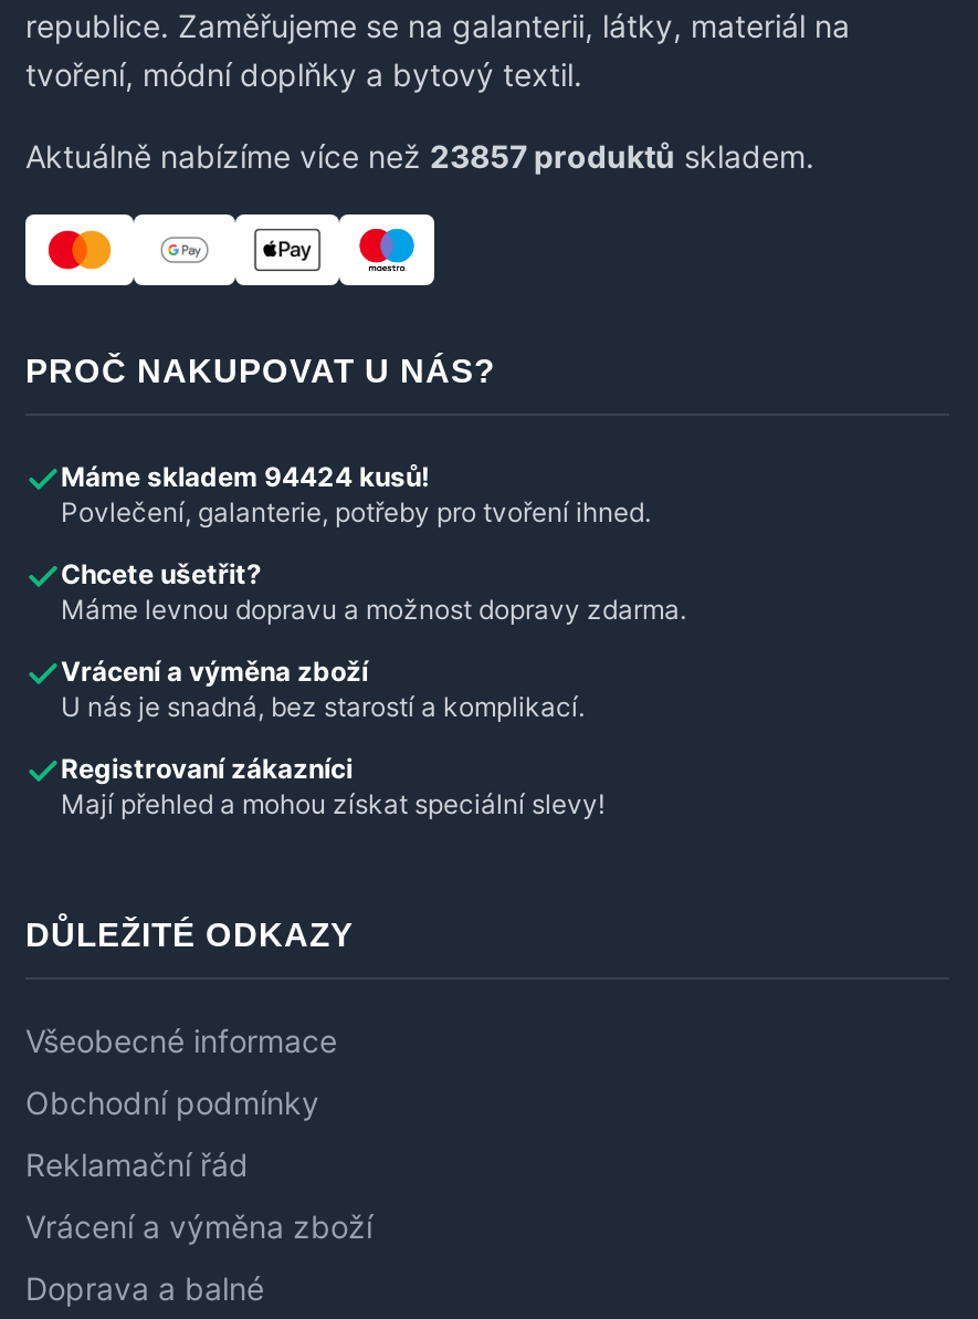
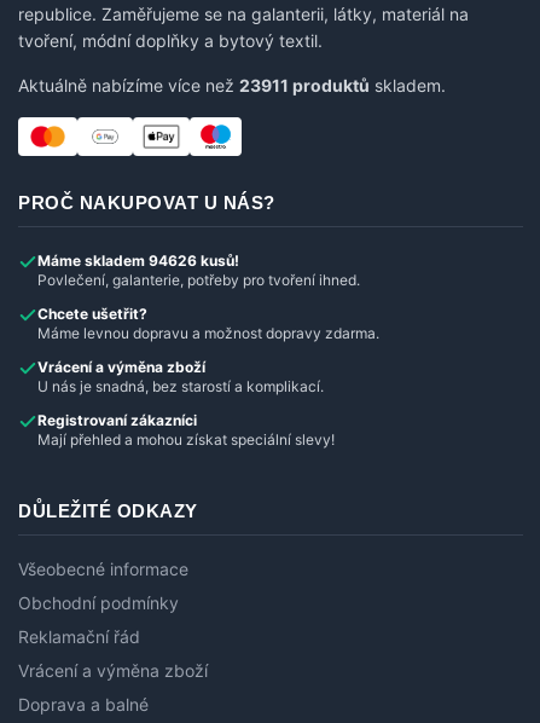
- Aktuálně nabízíme více než 23857 produktů skladem.
+ Aktuálně nabízíme více než 23911 produktů skladem.

- Máme skladem 94424 kusů!
+ Máme skladem 94626 kusů!
